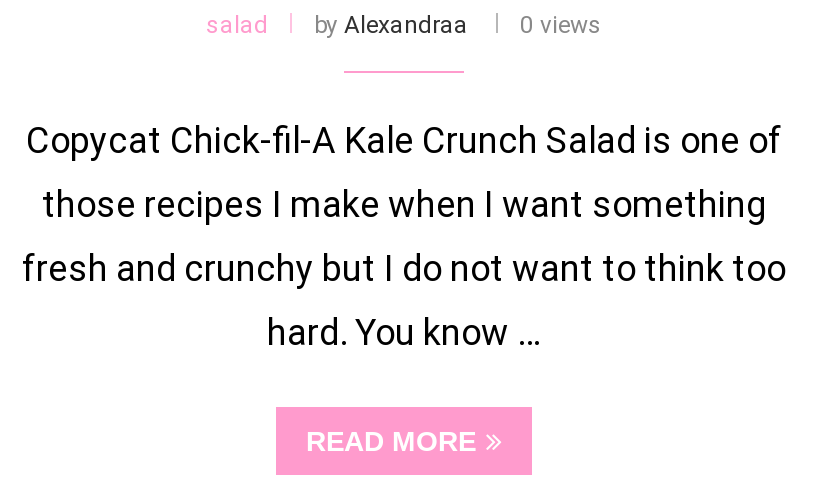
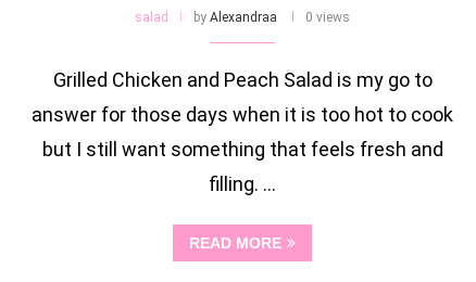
- Copycat Chick-fil-A Kale Crunch Salad is one of
+ Grilled Chicken and Peach Salad is my go to

- those recipes I make when I want something
+ answer for those days when it is too hot to cook

- fresh and crunchy but I do not want to think too
+ but I still want something that feels fresh and

- hard. You know …
+ filling. …
